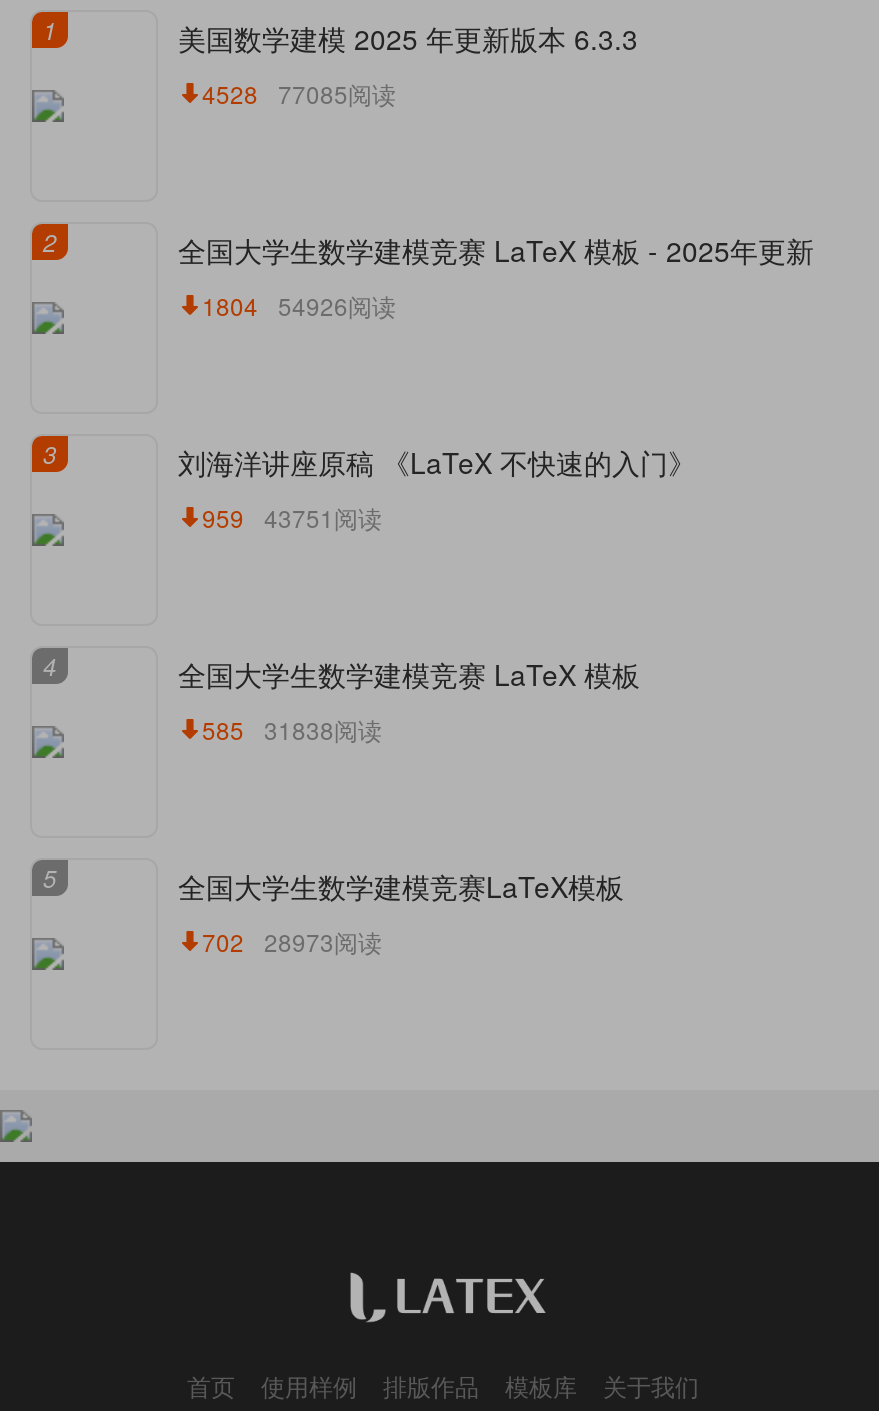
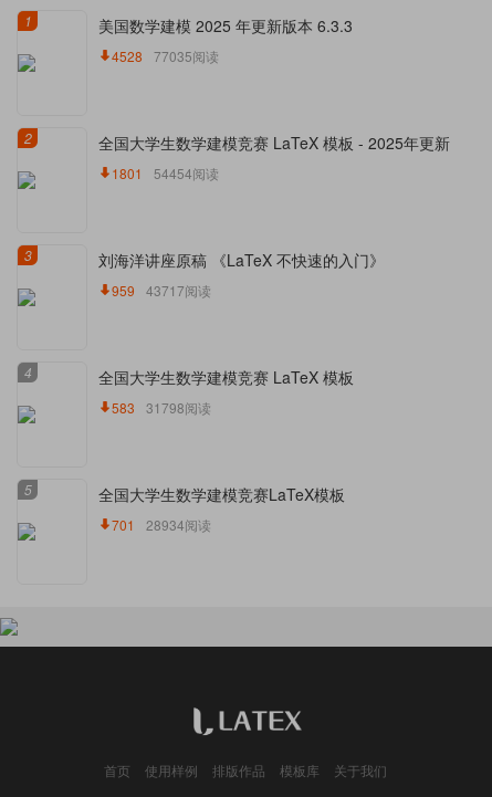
- 4528 77085阅读
+ 4528 77035阅读

- 1804 54926阅读
+ 1801 54454阅读

- 959 43751阅读
+ 959 43717阅读

- 585 31838阅读
+ 583 31798阅读

- 702 28973阅读
+ 701 28934阅读
